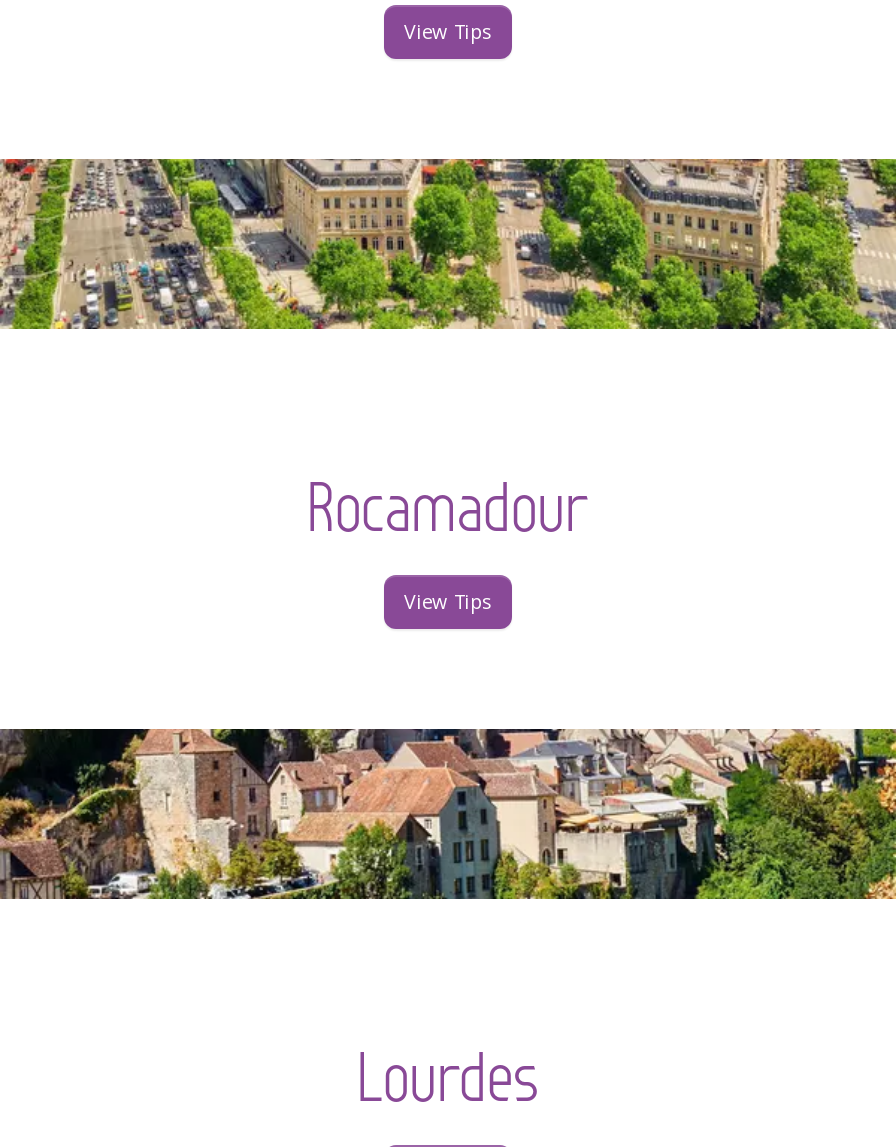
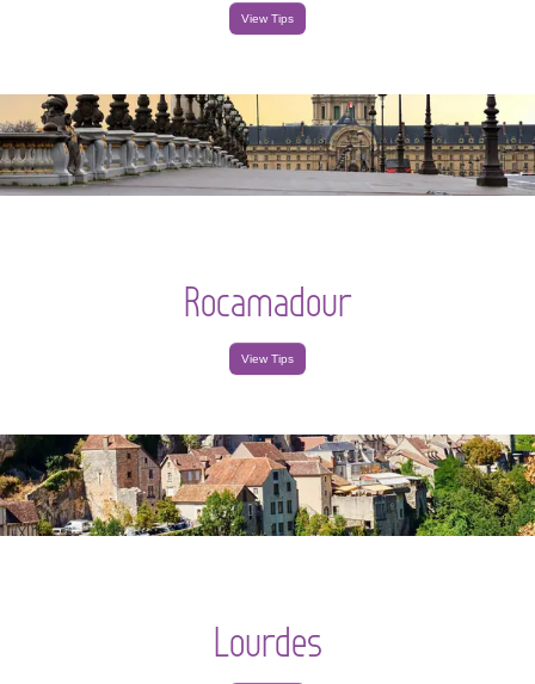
- [image]
+ [image]
